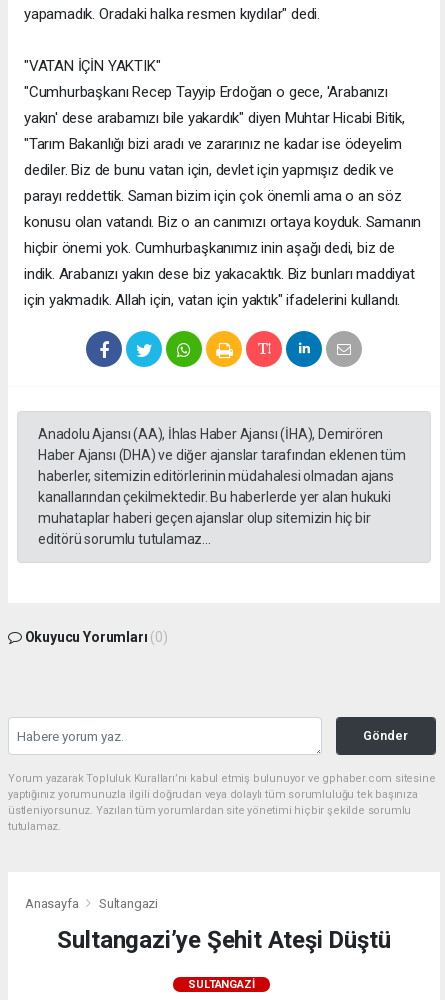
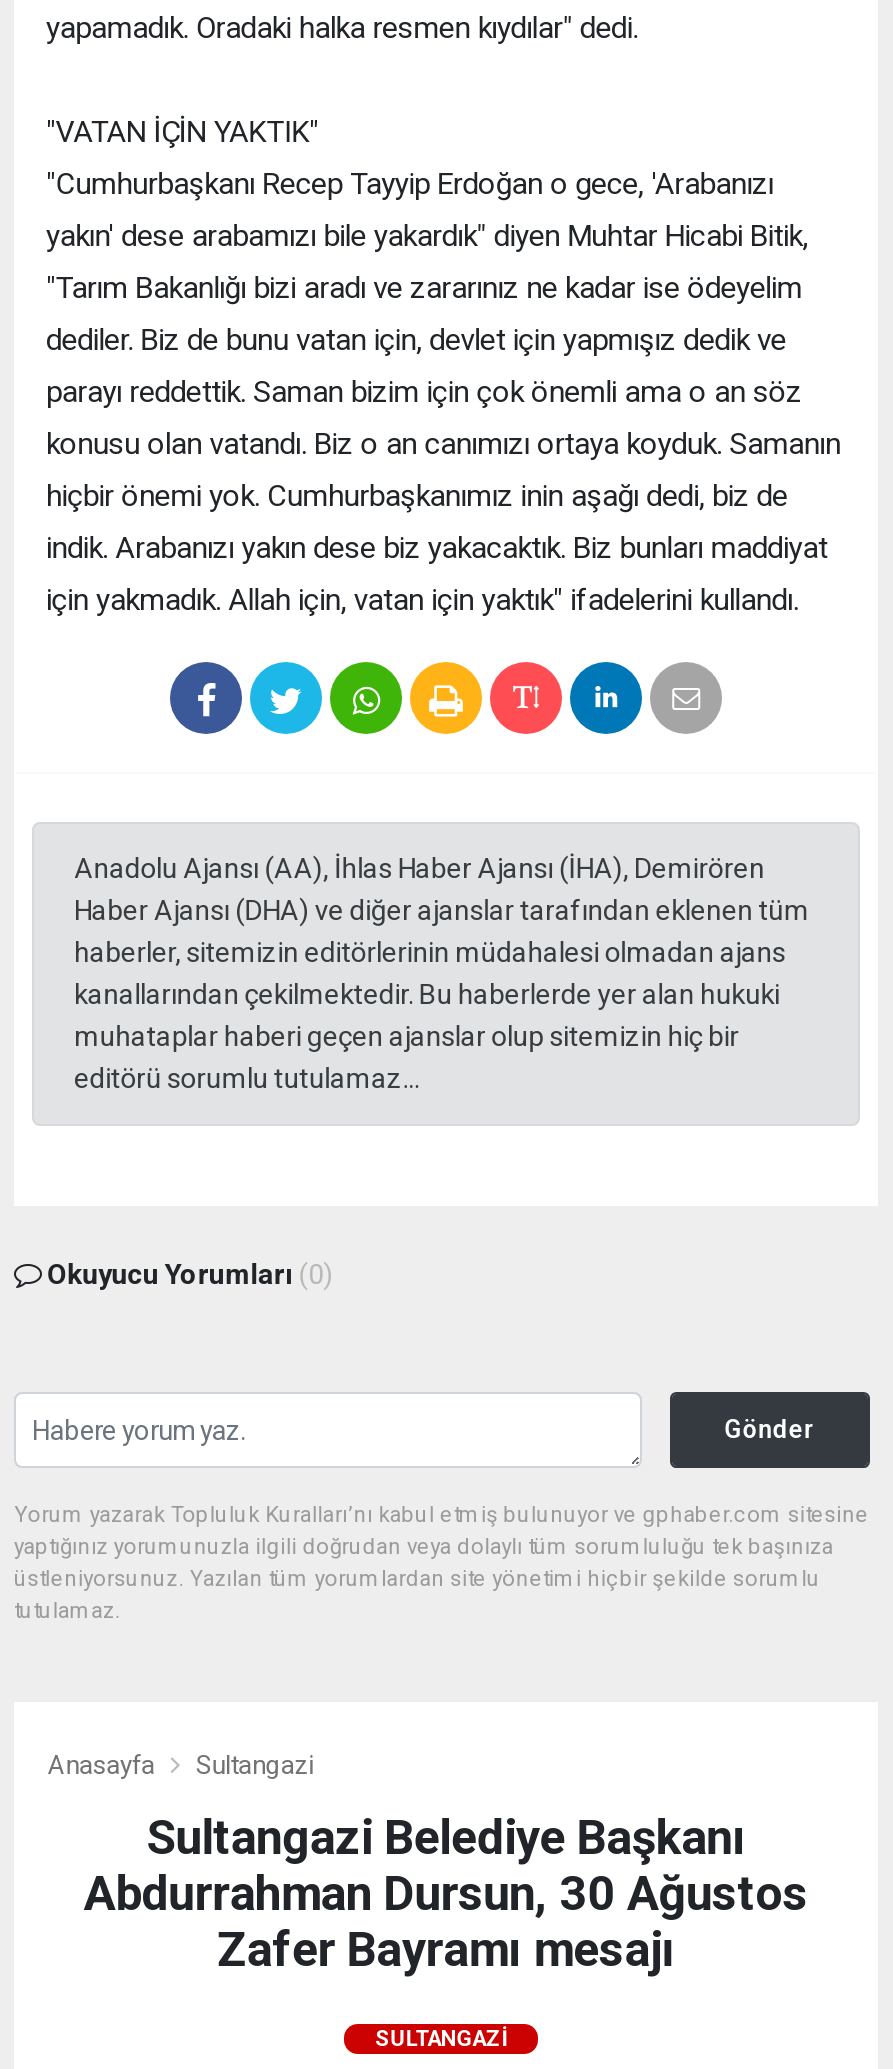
moved up: Gönder | Yorum yazarak Topluluk Kuralları’nı kabul etmiş bulunuyor ve gphaber.com sitesine | yaptığınız yorumunuzla ilgili doğrudan veya dolaylı tüm sorumluluğu tek başınıza | üstleniyorsunuz. Yazılan tüm yorumlardan site yönetimi hiçbir şekilde sorumlu | tutulamaz. | Anasayfa | Sultangazi

- Sultangazi’ye Şehit Ateşi Düştü
+ Sultangazi Belediye Başkanı
+ Abdurrahman Dursun, 30 Ağustos
+ Zafer Bayramı mesajı
